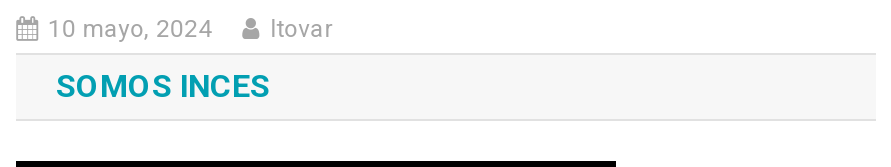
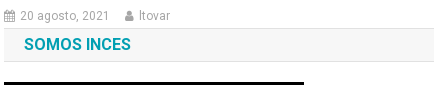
- 10 mayo, 2024
+ 20 agosto, 2021
